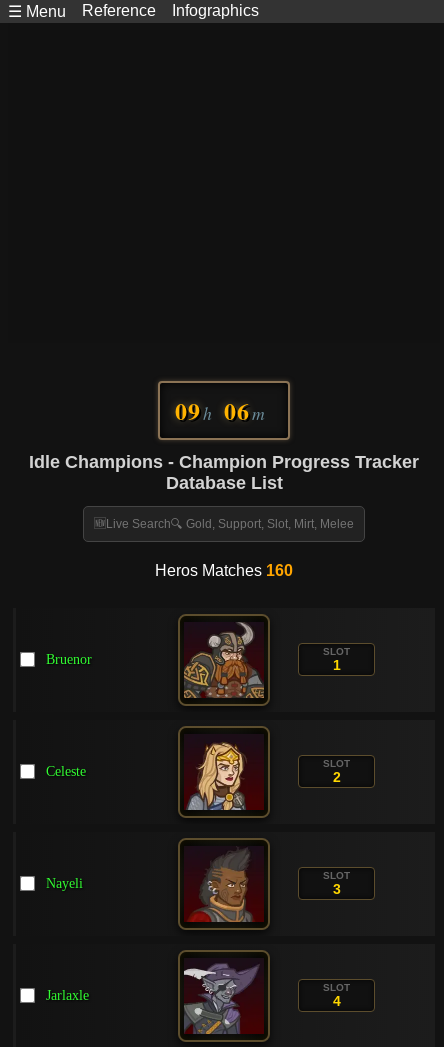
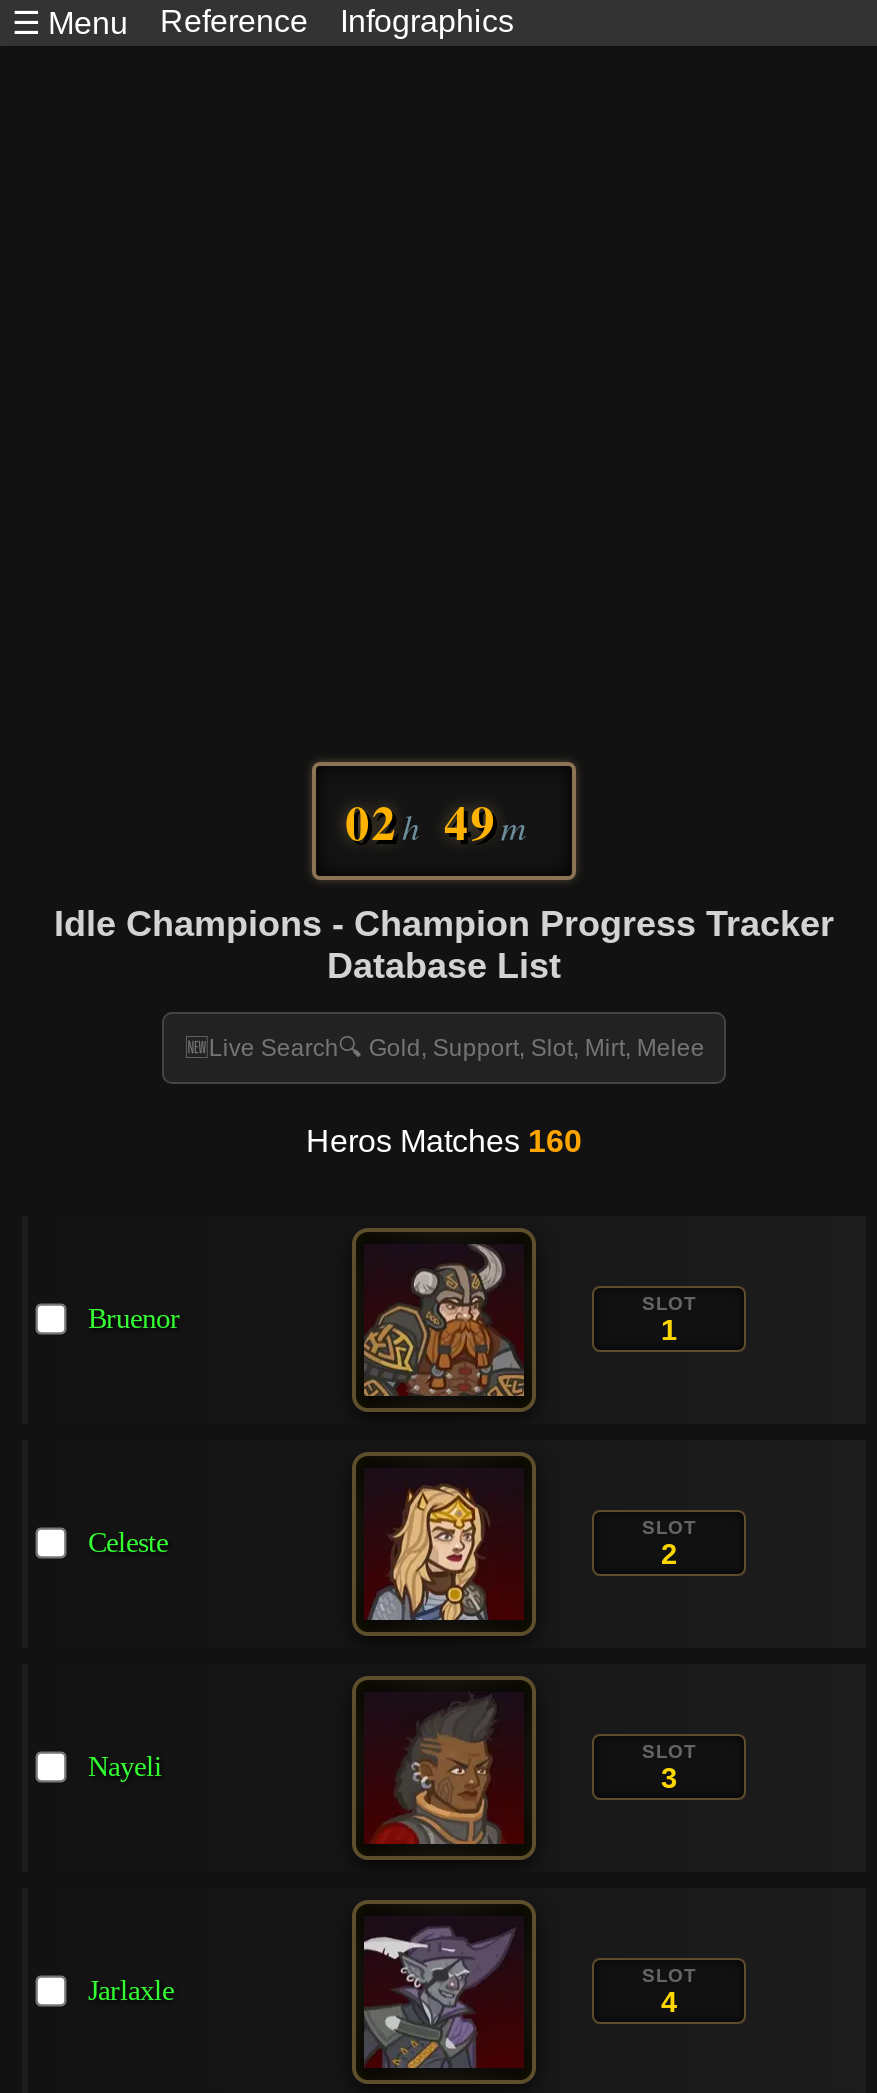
- 09 h 06 m
+ 02 h 49 m
